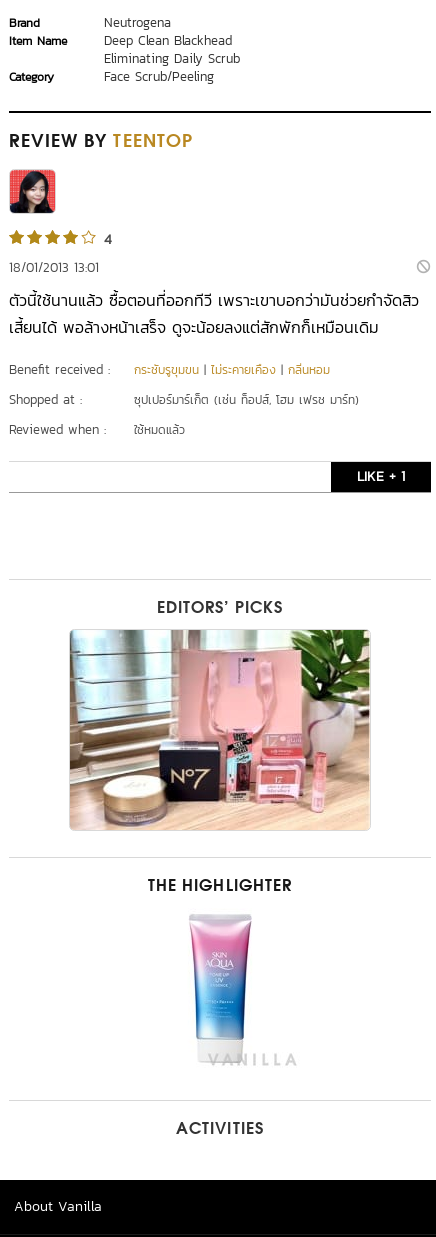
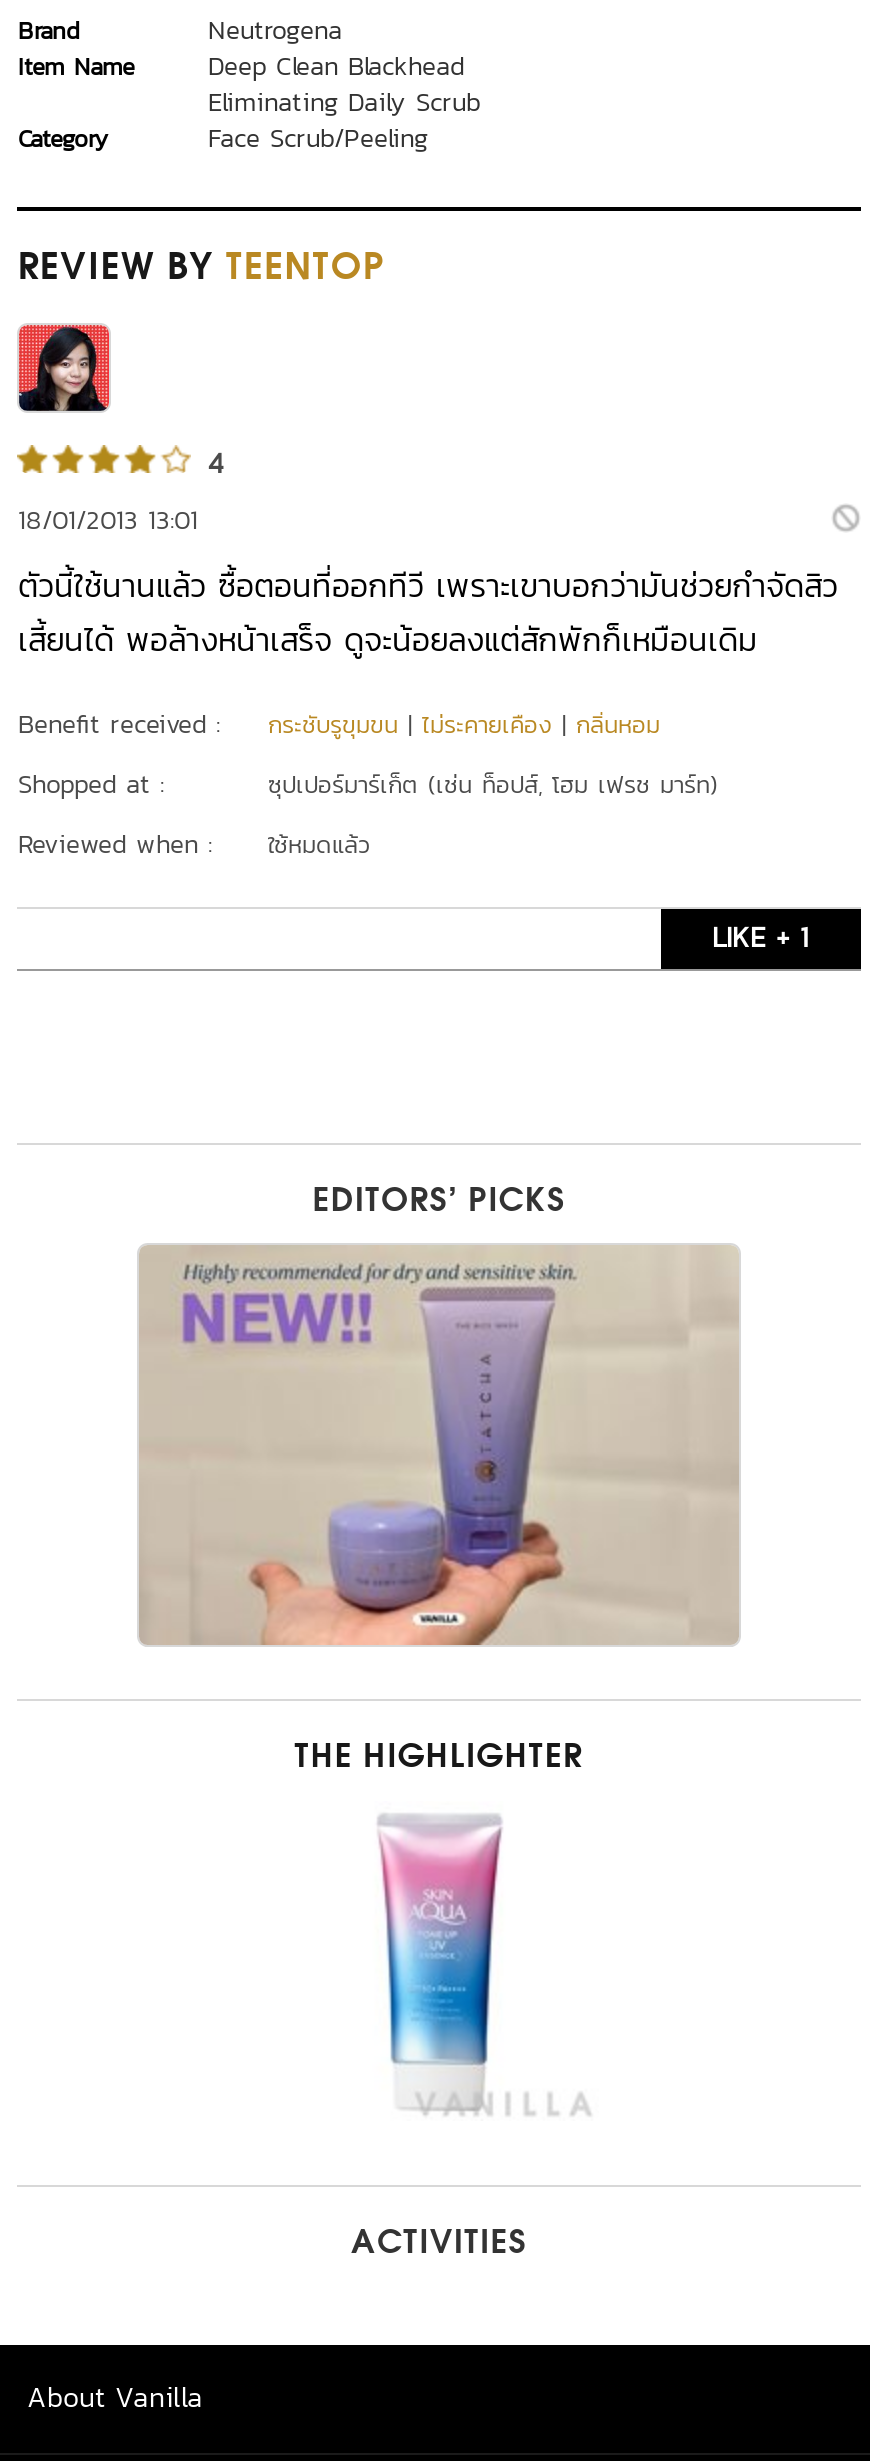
- [image]
+ [image]
